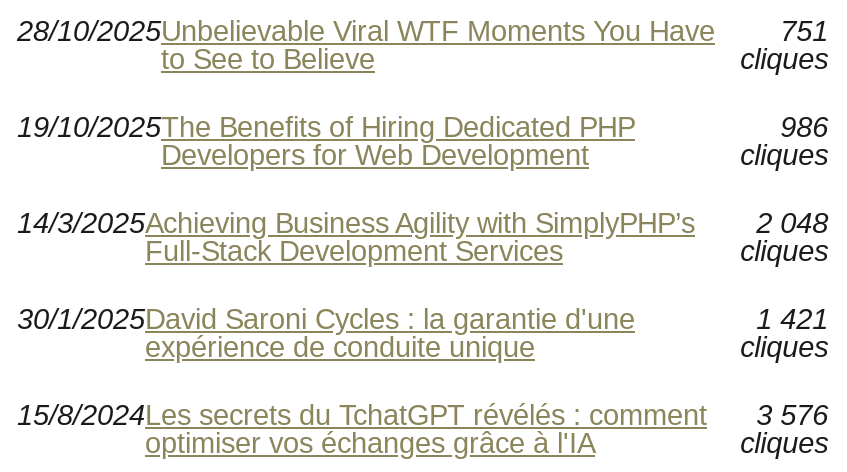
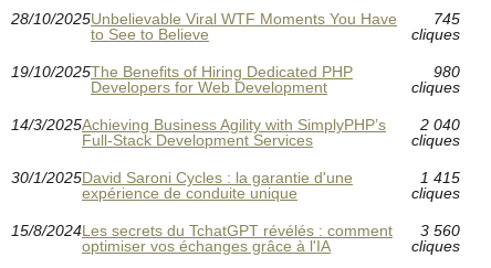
- 751
+ 745

- 986
+ 980

- 14/3/2025Achieving Business Agility with SimplyPHP’s 2 048
+ 14/3/2025Achieving Business Agility with SimplyPHP’s 2 040

- 1 421
+ 1 415

- 15/8/2024Les secrets du TchatGPT révélés : comment 3 576
+ 15/8/2024Les secrets du TchatGPT révélés : comment 3 560
